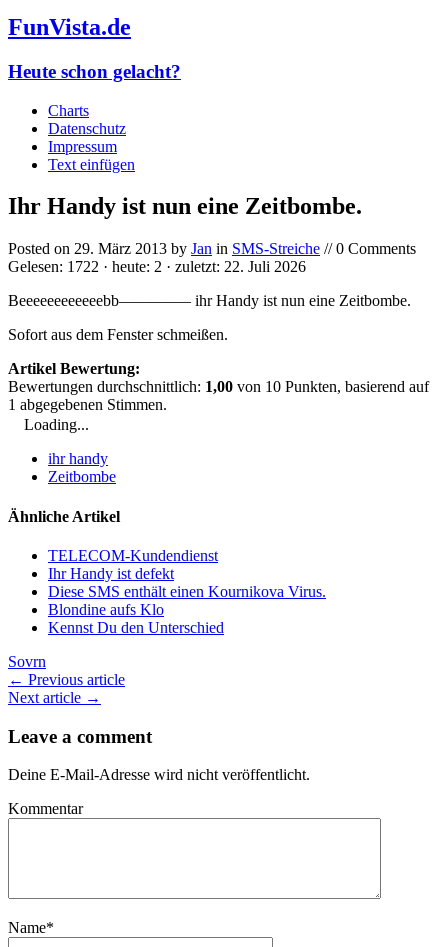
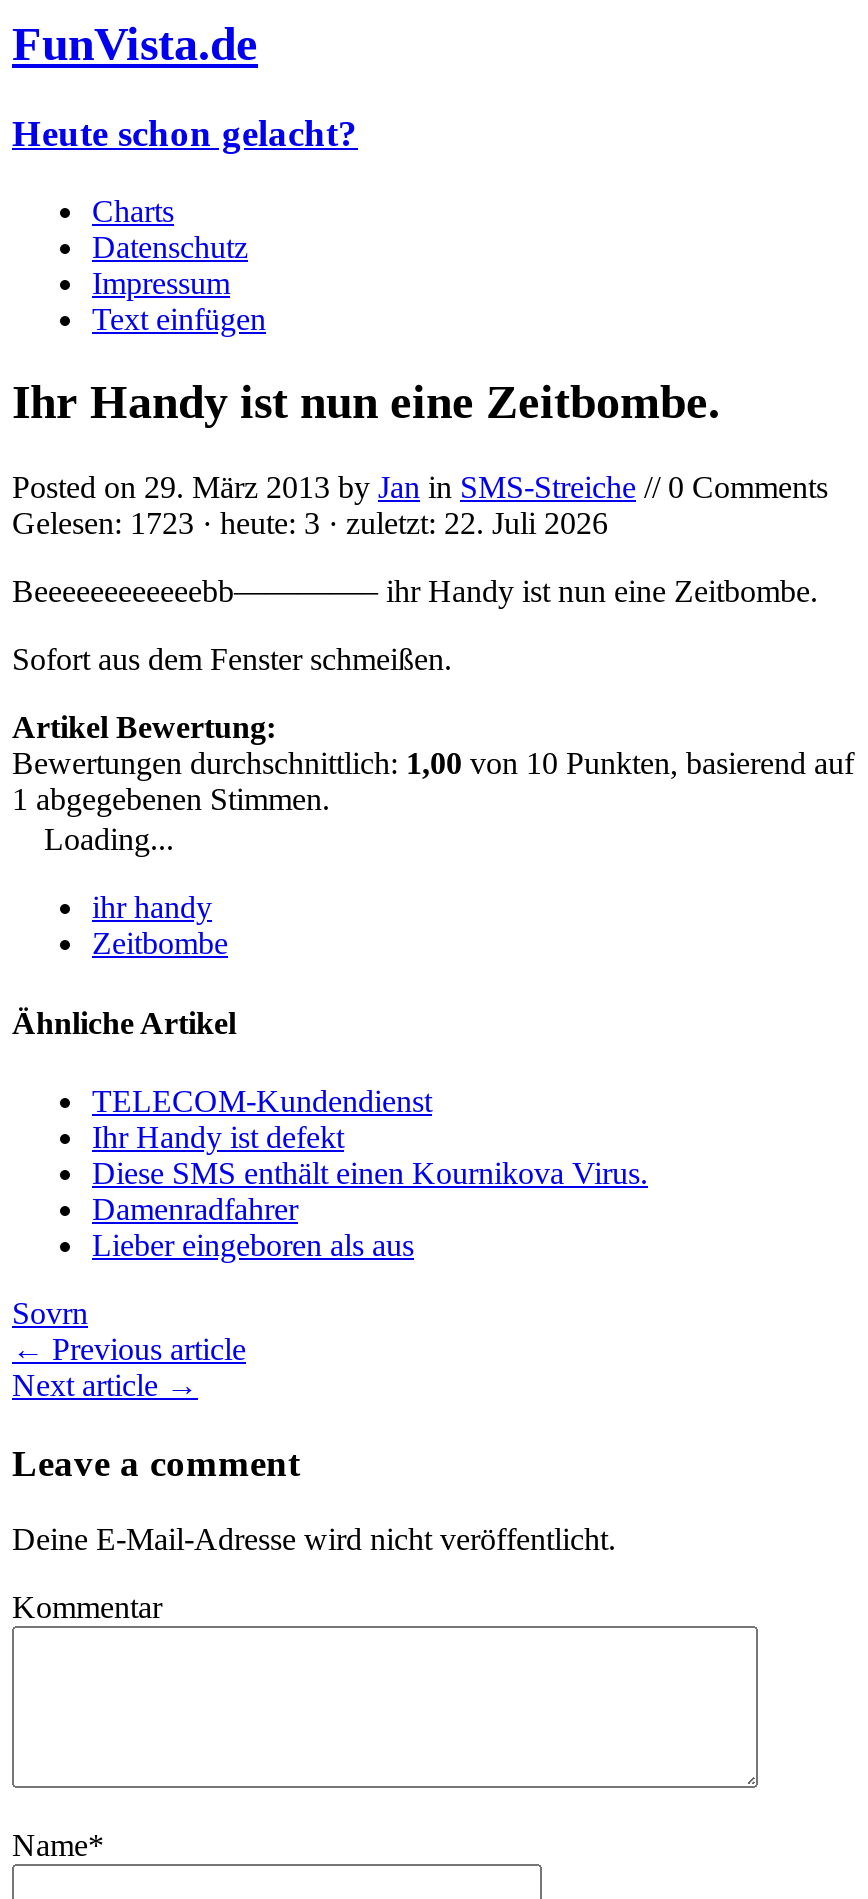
- Gelesen: 1722 · heute: 2 · zuletzt: 22. Juli 2026
+ Gelesen: 1723 · heute: 3 · zuletzt: 22. Juli 2026

- Blondine aufs Klo
- Kennst Du den Unterschied
+ Damenradfahrer
+ Lieber eingeboren als aus
